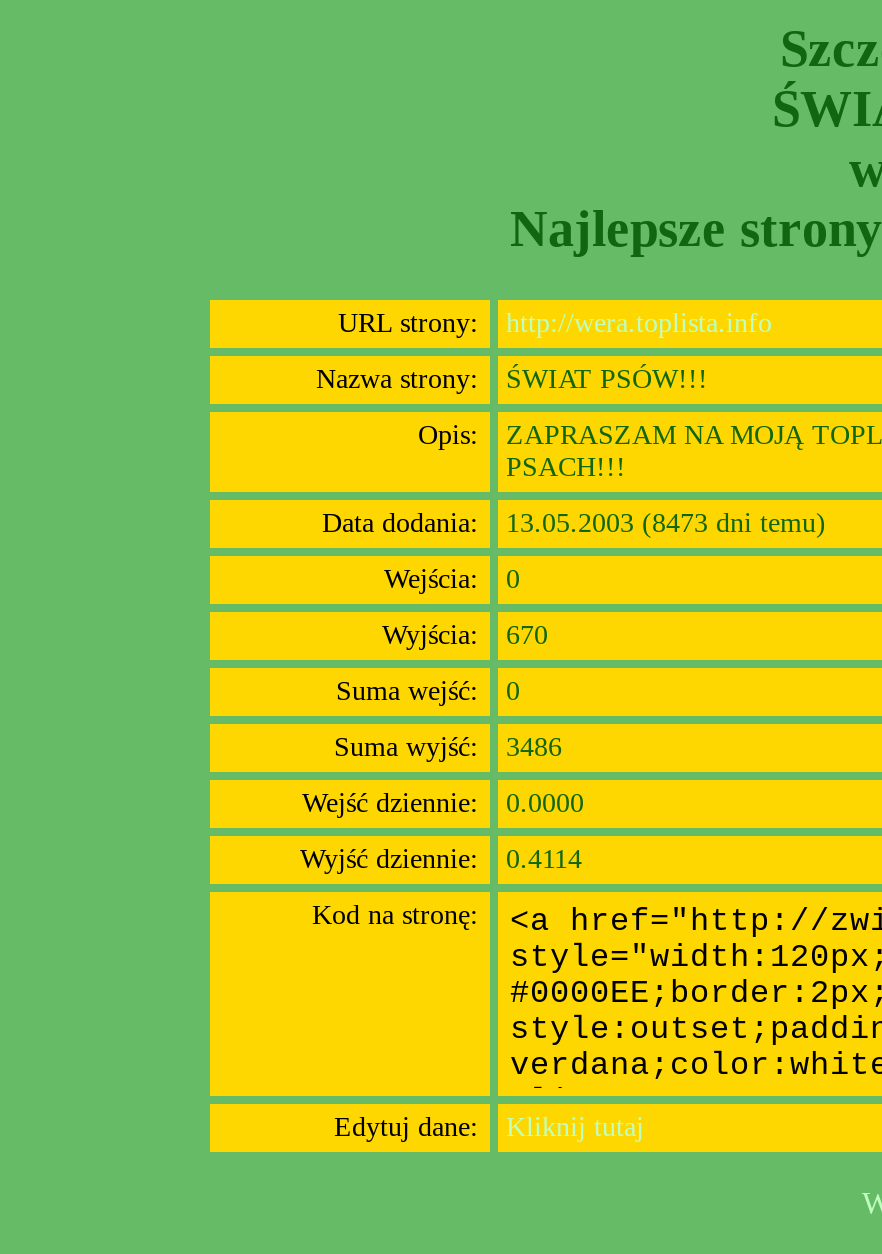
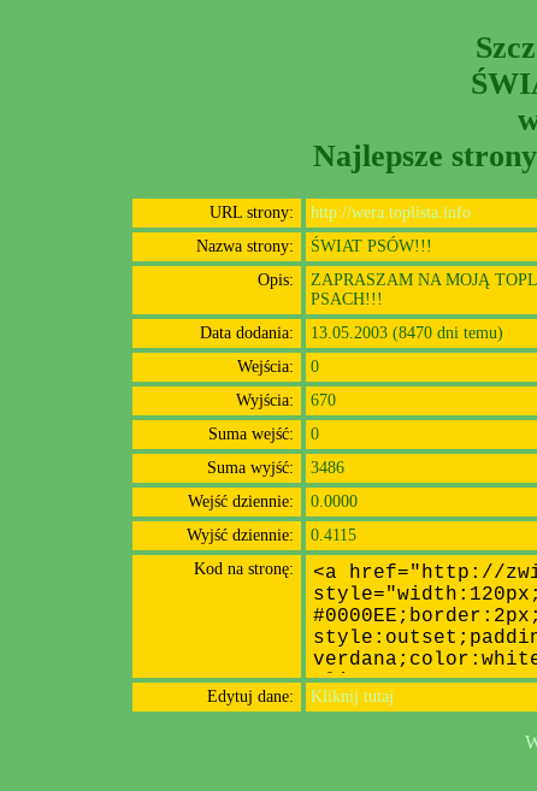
- Data dodania: 13.05.2003 (8473 dni temu)
+ Data dodania: 13.05.2003 (8470 dni temu)

- Wyjść dziennie: 0.4114
+ Wyjść dziennie: 0.4115
